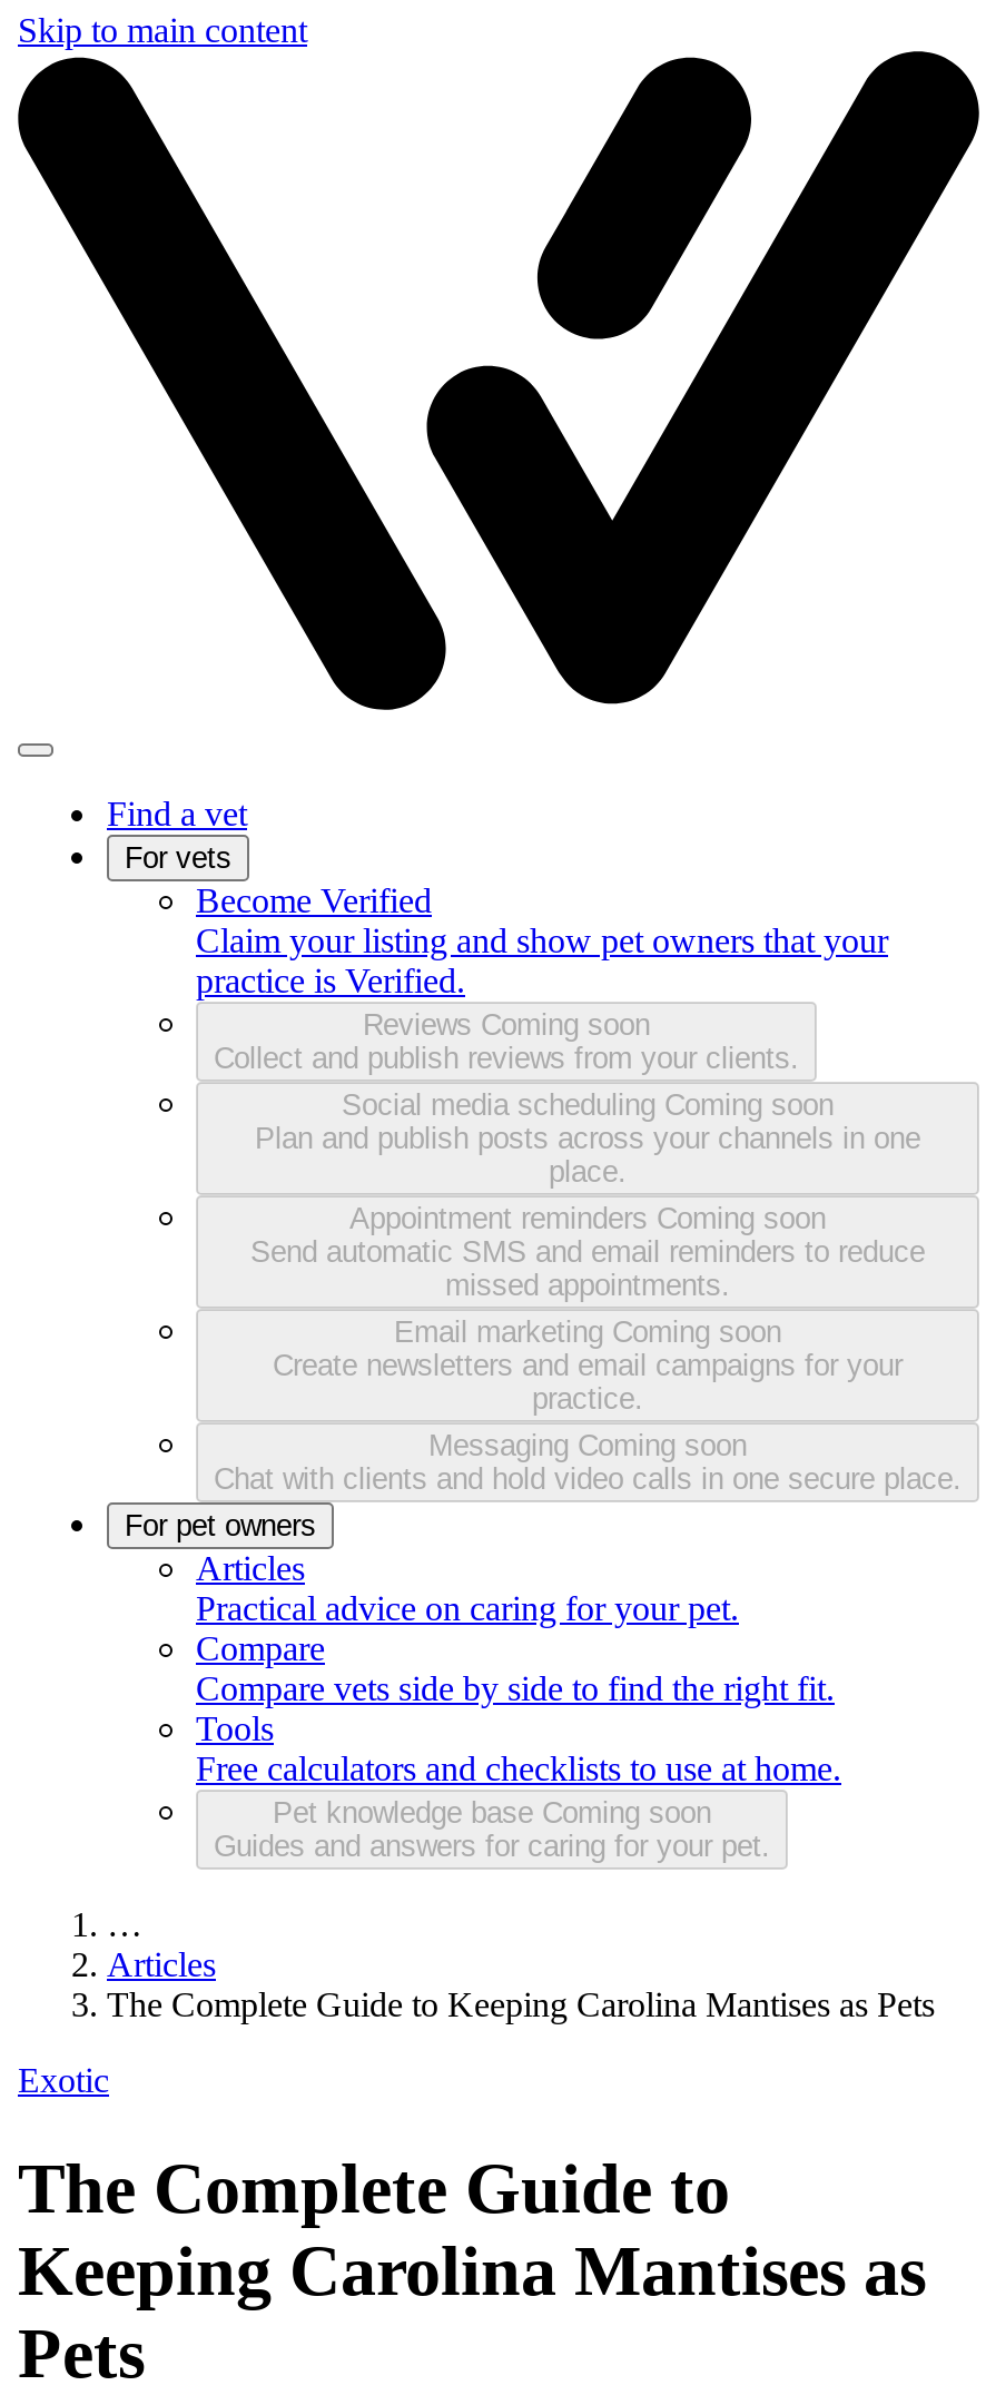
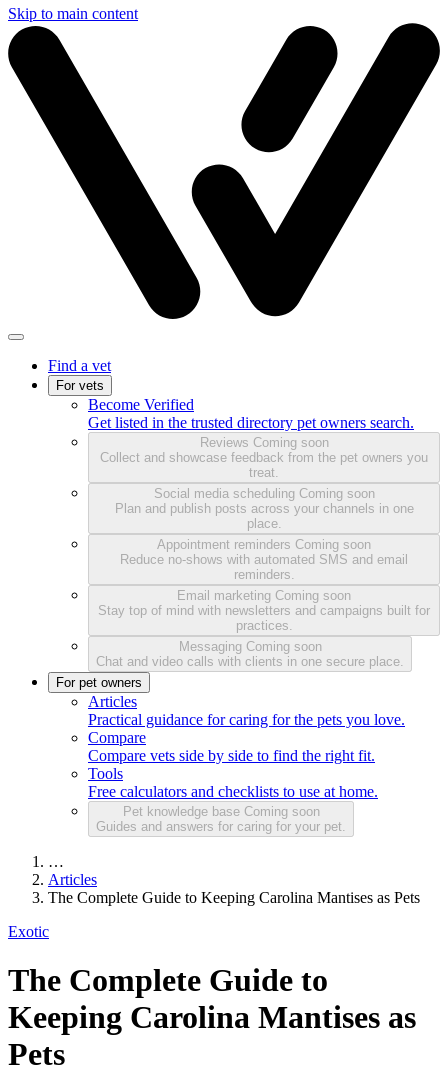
- Claim your listing and show pet owners that your
- practice is Verified.
+ Get listed in the trusted directory pet owners search.

- Collect and publish reviews from your clients.
+ Collect and showcase feedback from the pet owners you
+ treat.

- Send automatic SMS and email reminders to reduce
- missed appointments.
+ Reduce no-shows with automated SMS and email
+ reminders.

- Create newsletters and email campaigns for your
- practice.
+ Stay top of mind with newsletters and campaigns built for
+ practices.

- Chat with clients and hold video calls in one secure place.
+ Chat and video calls with clients in one secure place.

- Practical advice on caring for your pet.
+ Practical guidance for caring for the pets you love.
